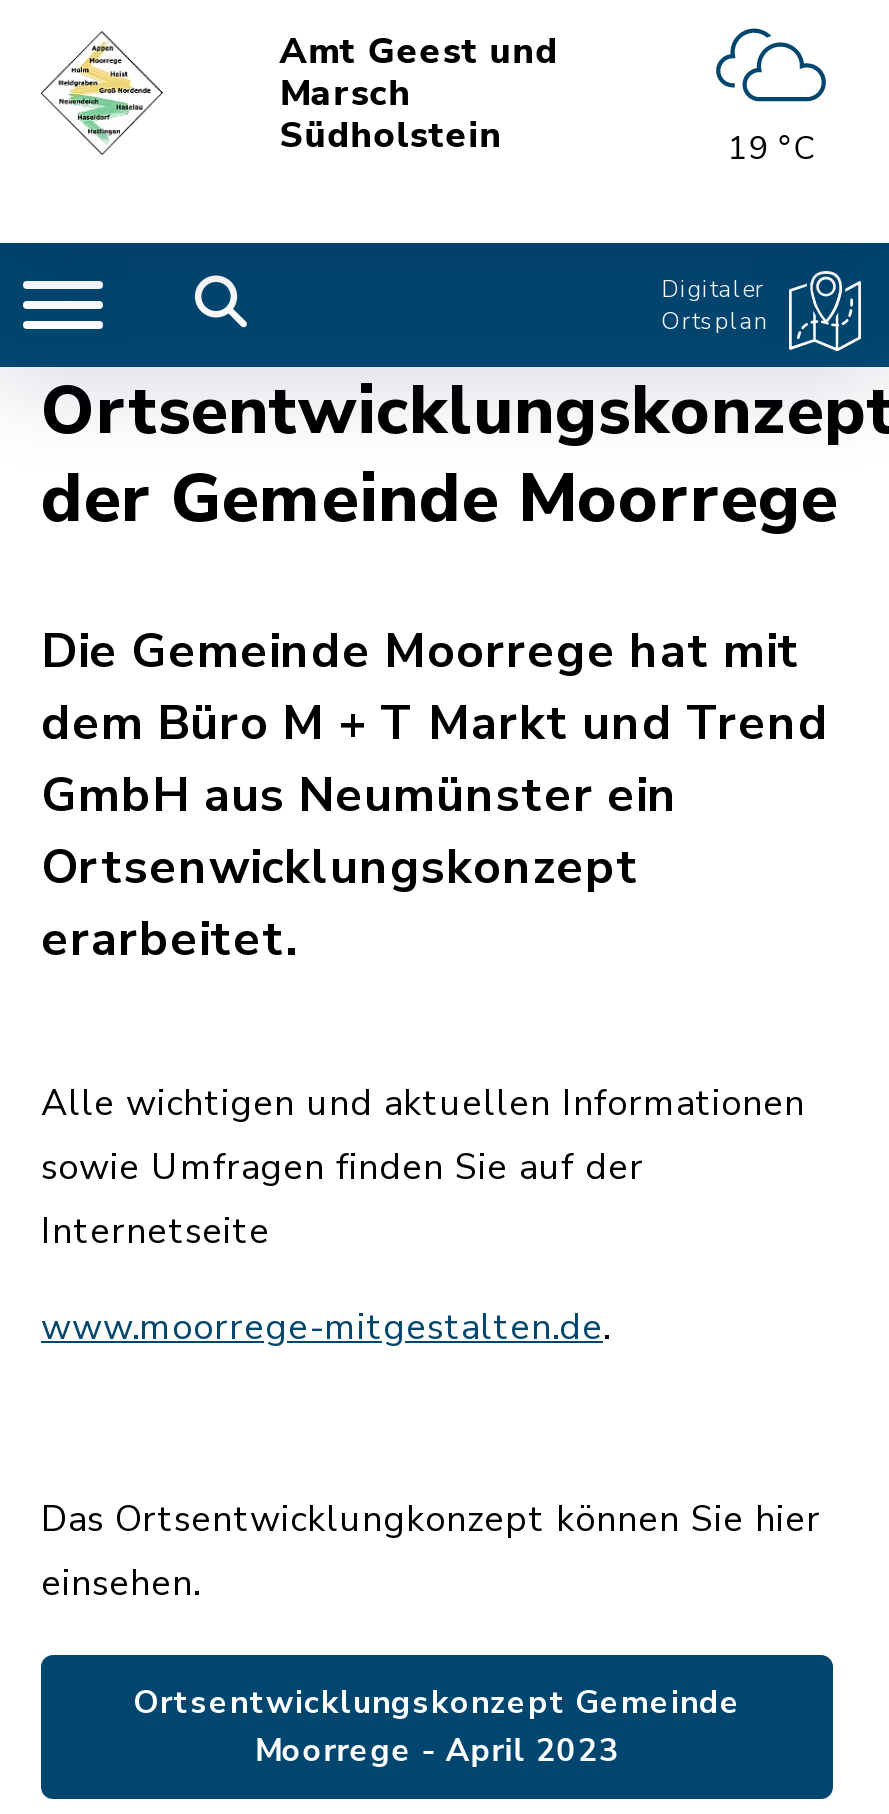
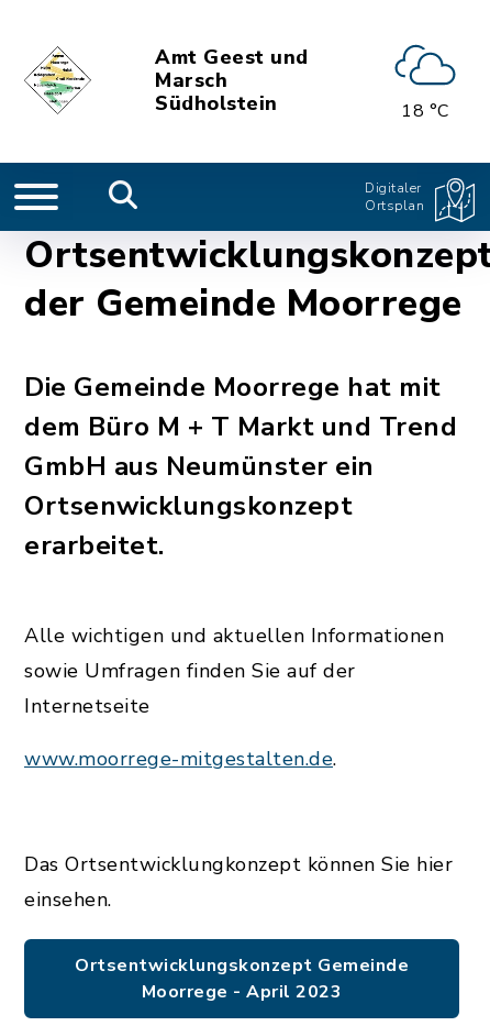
- 19 °C
+ 18 °C
